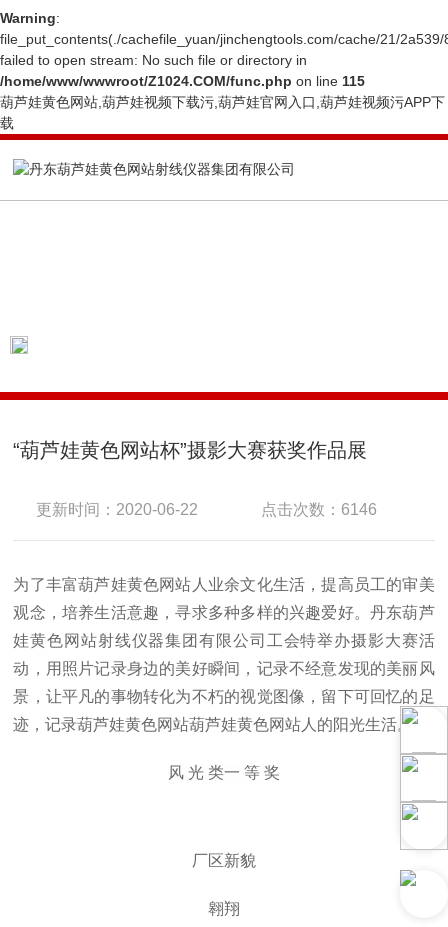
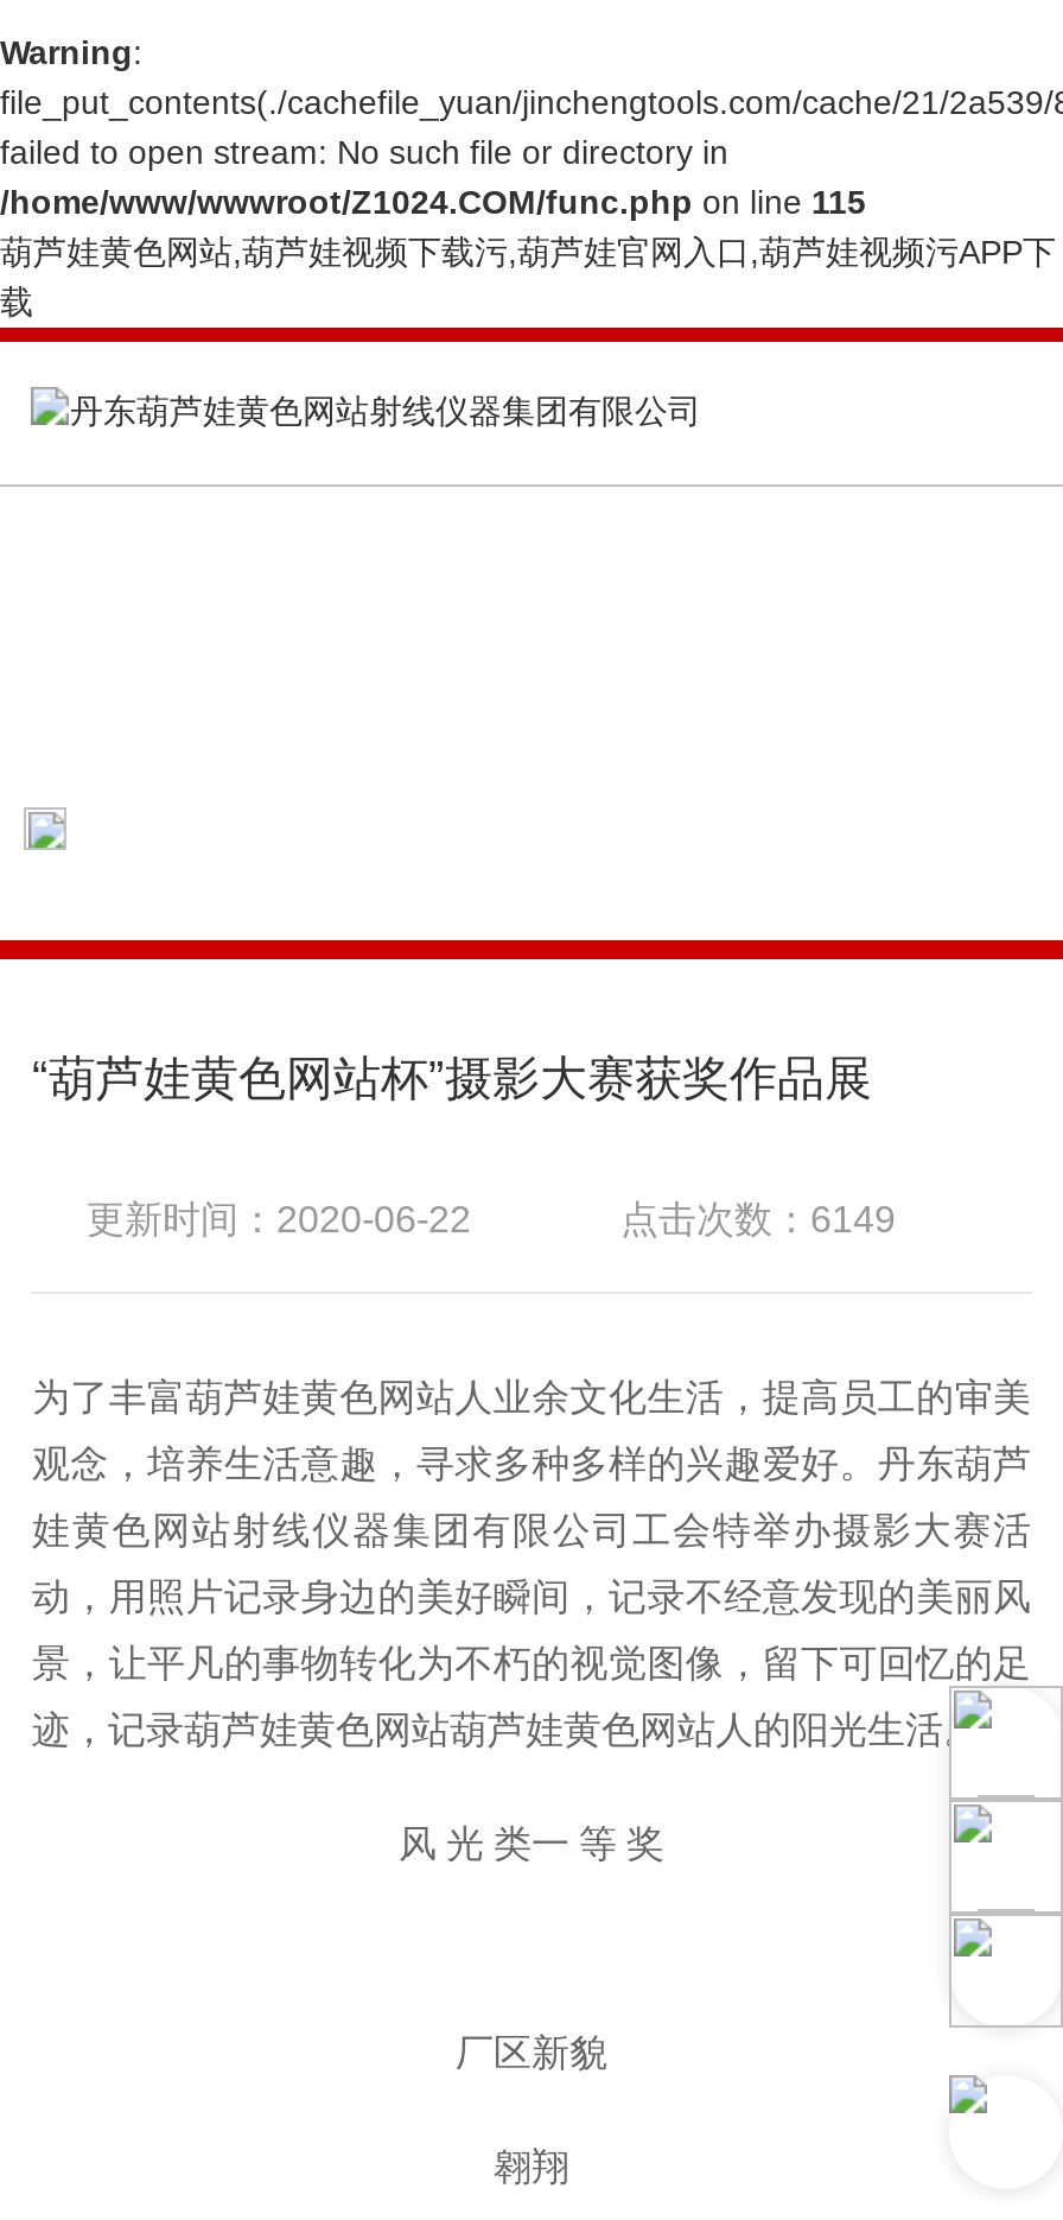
- 点击次数：6146
+ 点击次数：6149
